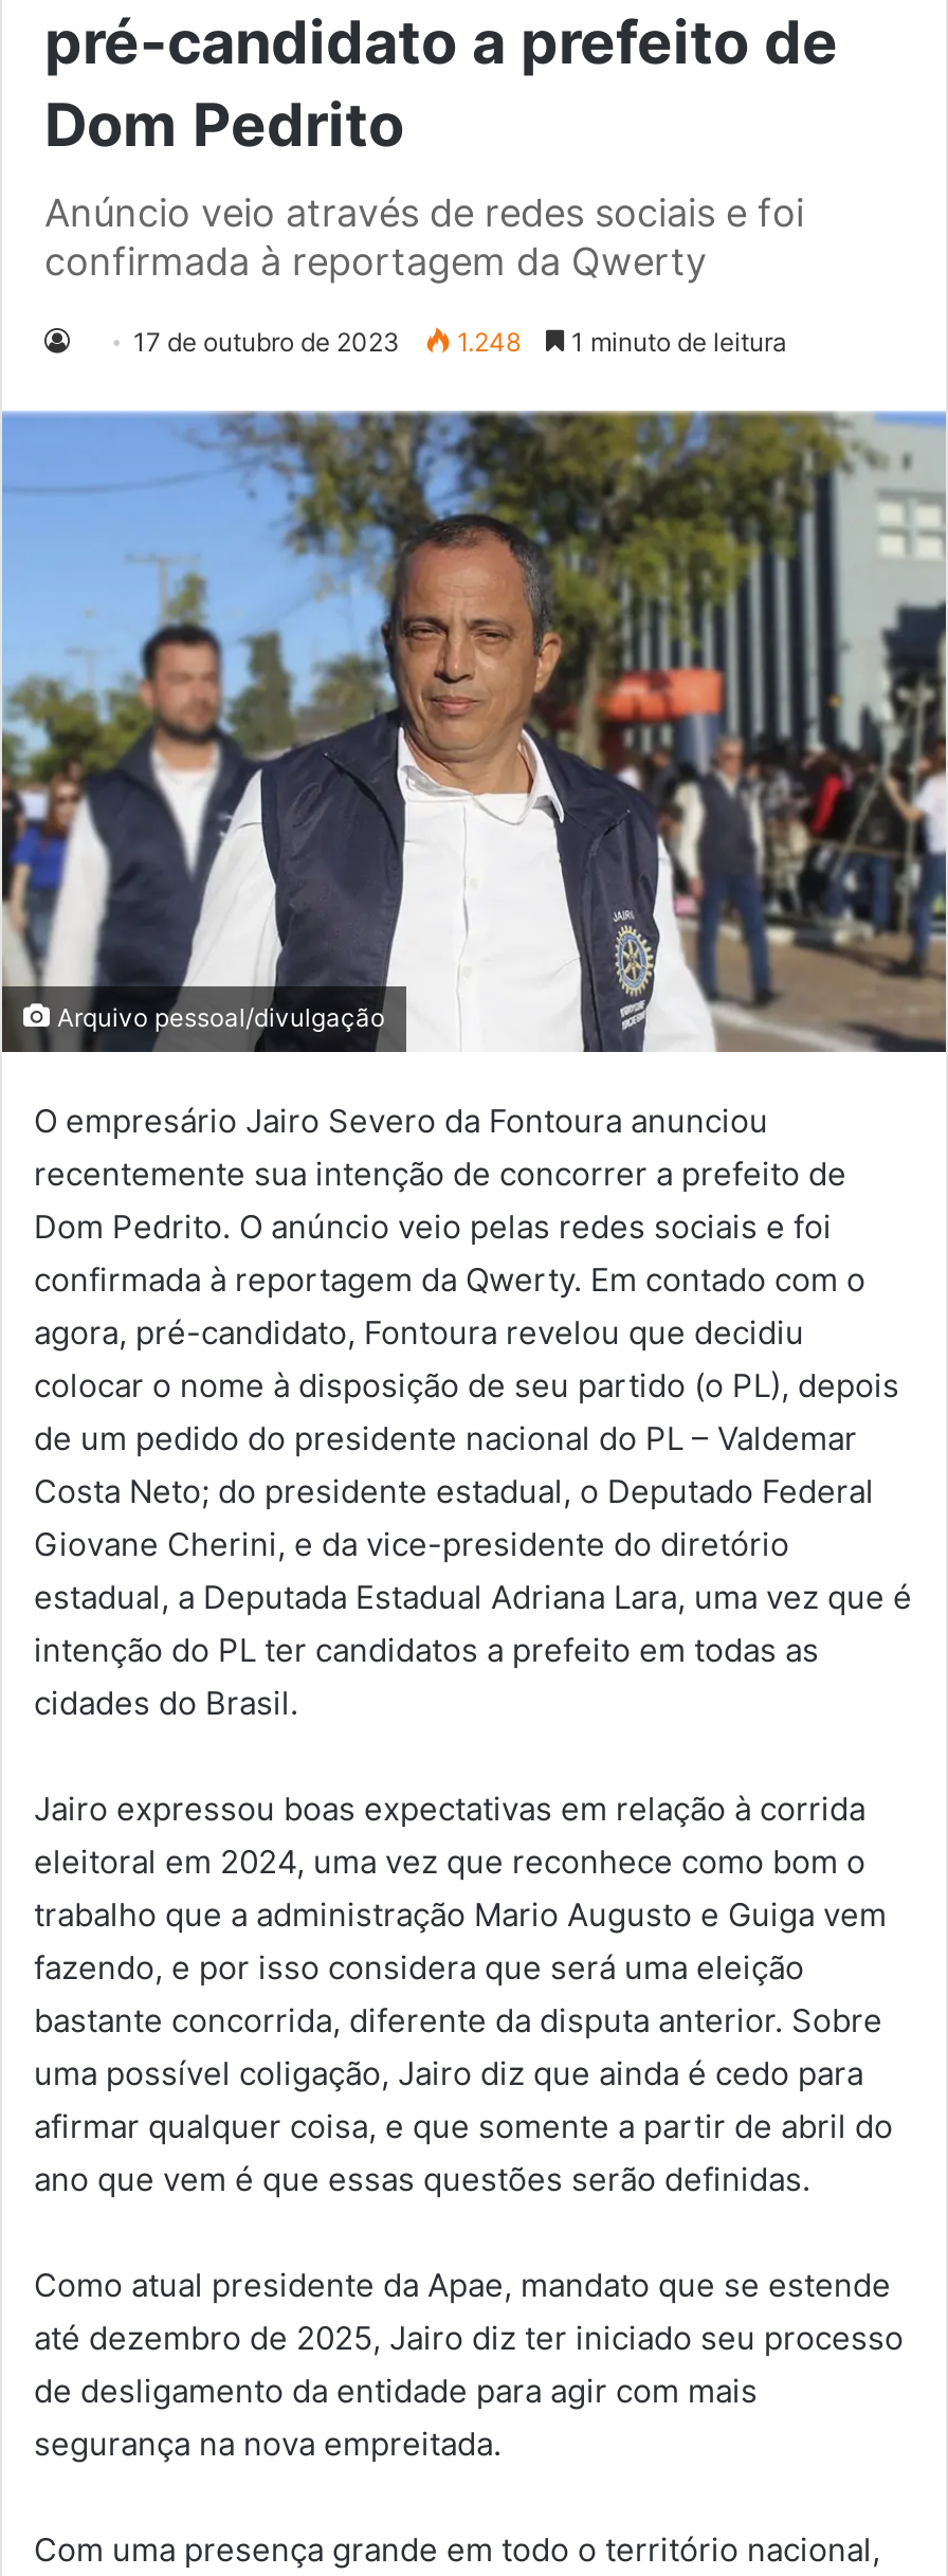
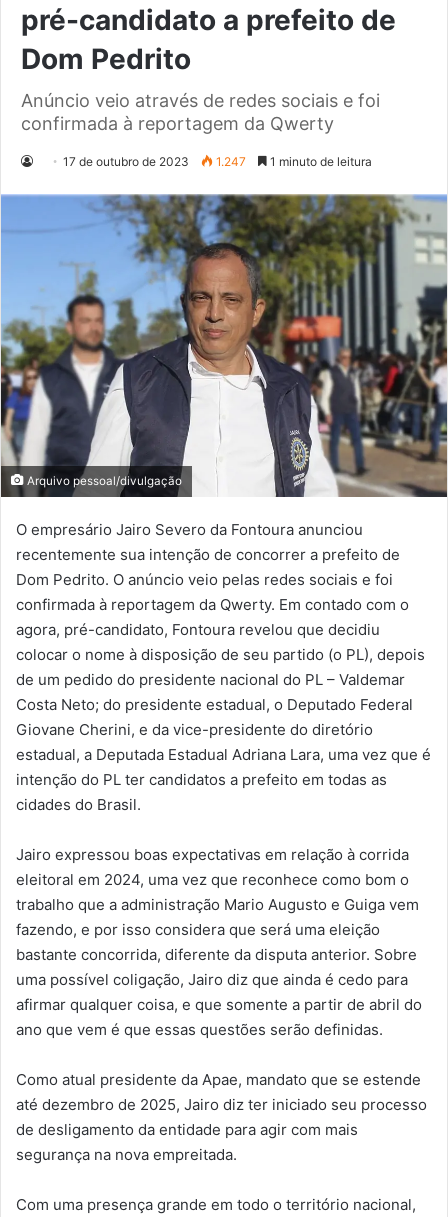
- 17 de outubro de 2023 1.248 1 minuto de leitura
+ 17 de outubro de 2023 1.247 1 minuto de leitura
